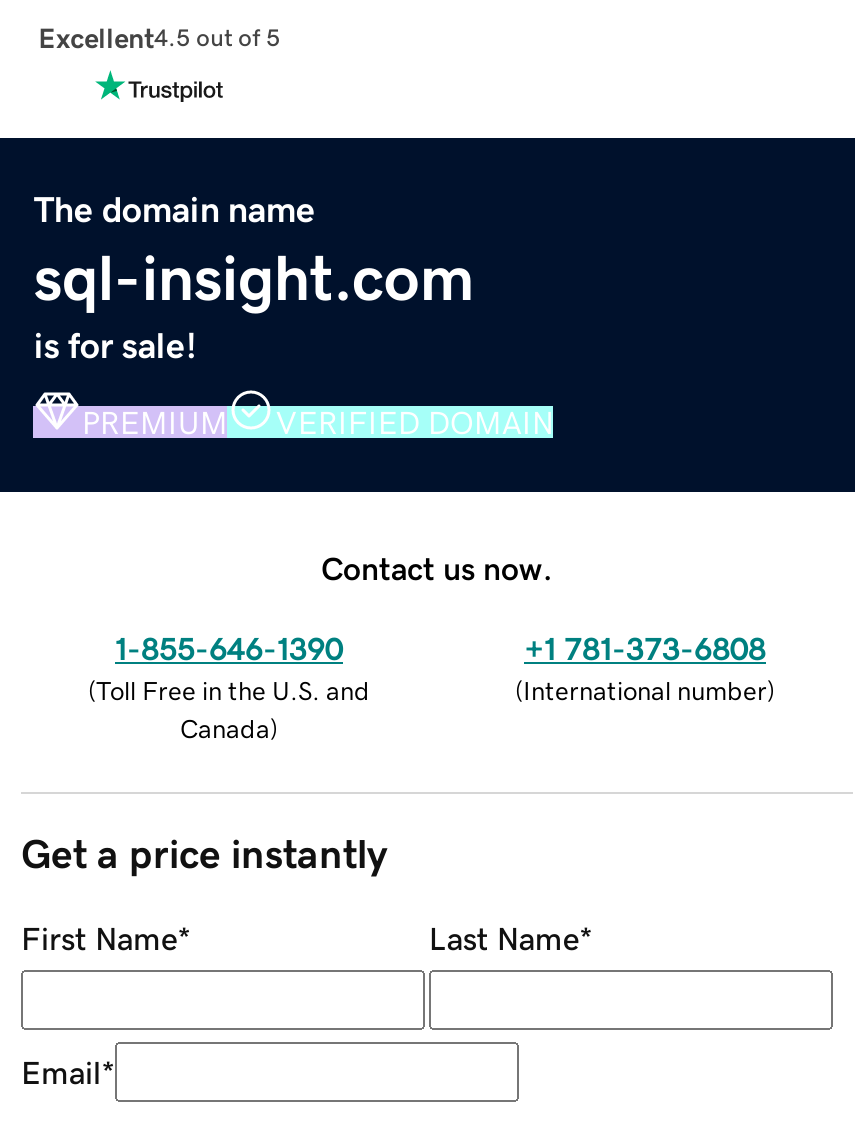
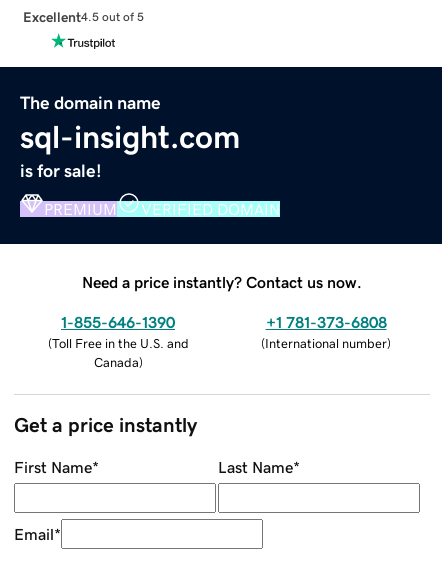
- Contact us now.
+ Need a price instantly? Contact us now.
